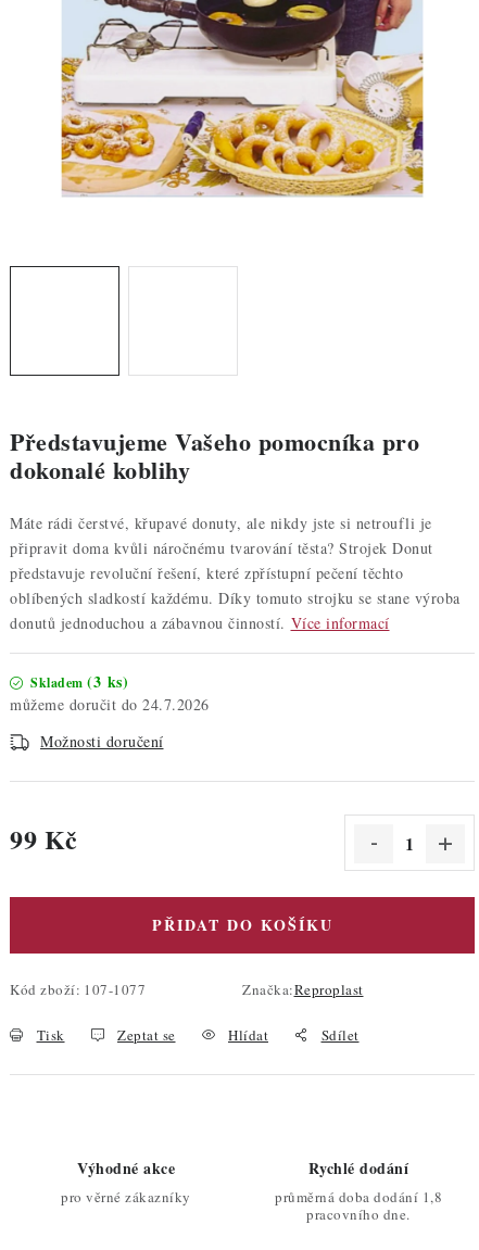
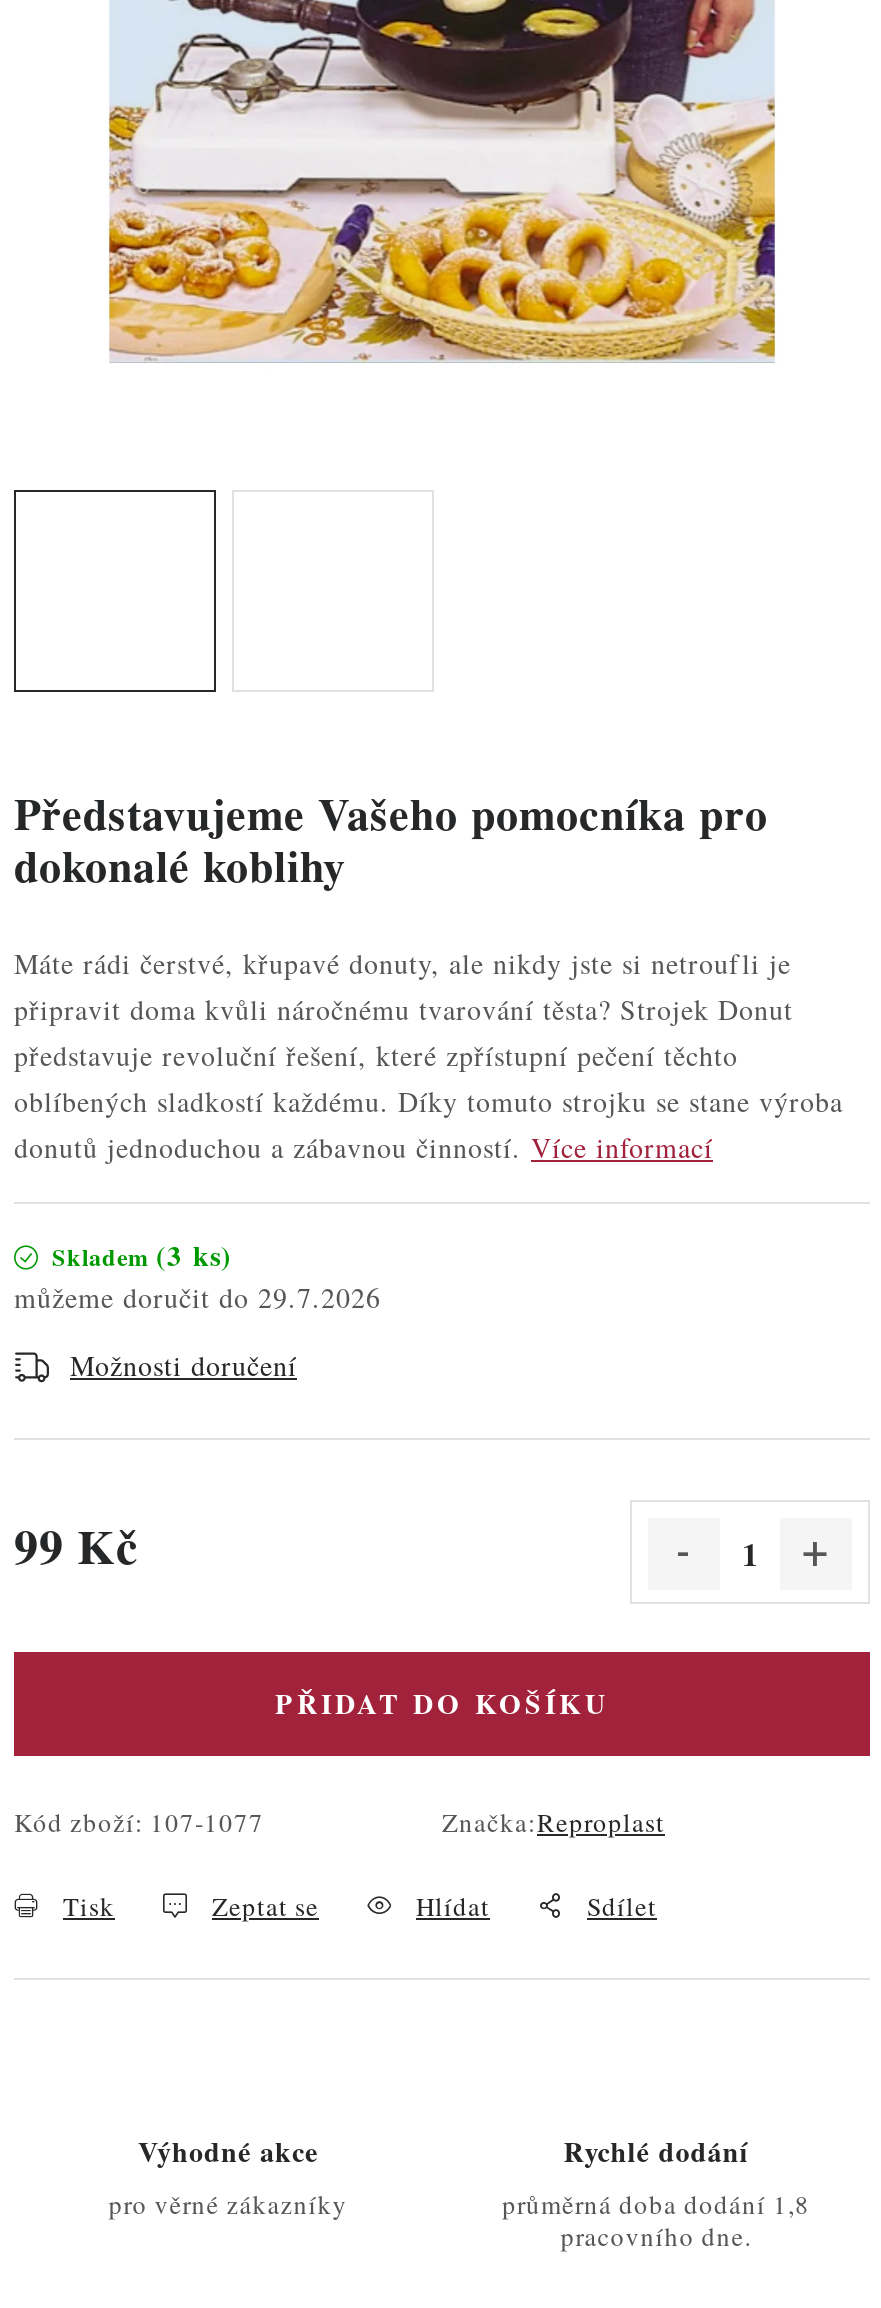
- 24.7.2026
+ 29.7.2026
